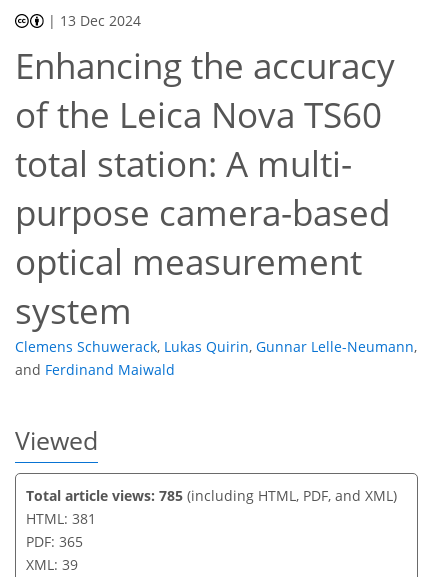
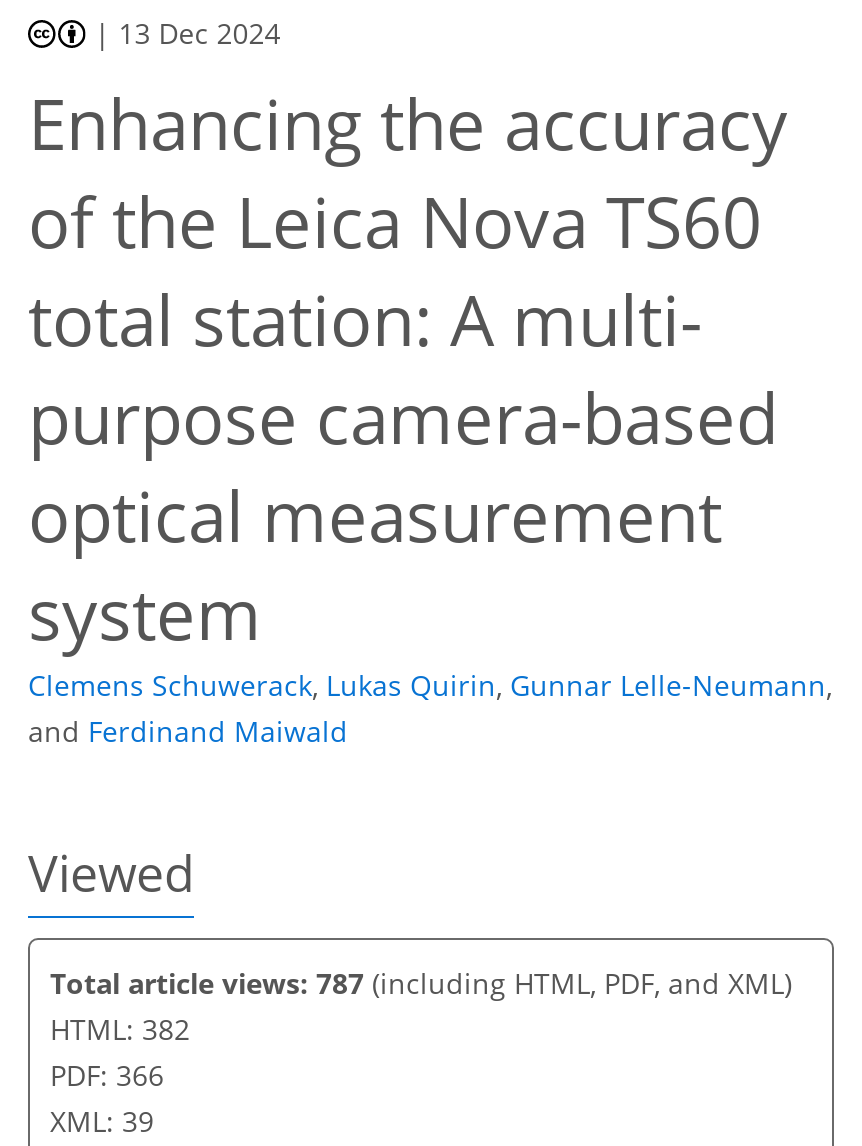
- Total article views: 785 (including HTML, PDF, and XML)
+ Total article views: 787 (including HTML, PDF, and XML)

- HTML: 381
+ HTML: 382

- PDF: 365
+ PDF: 366
